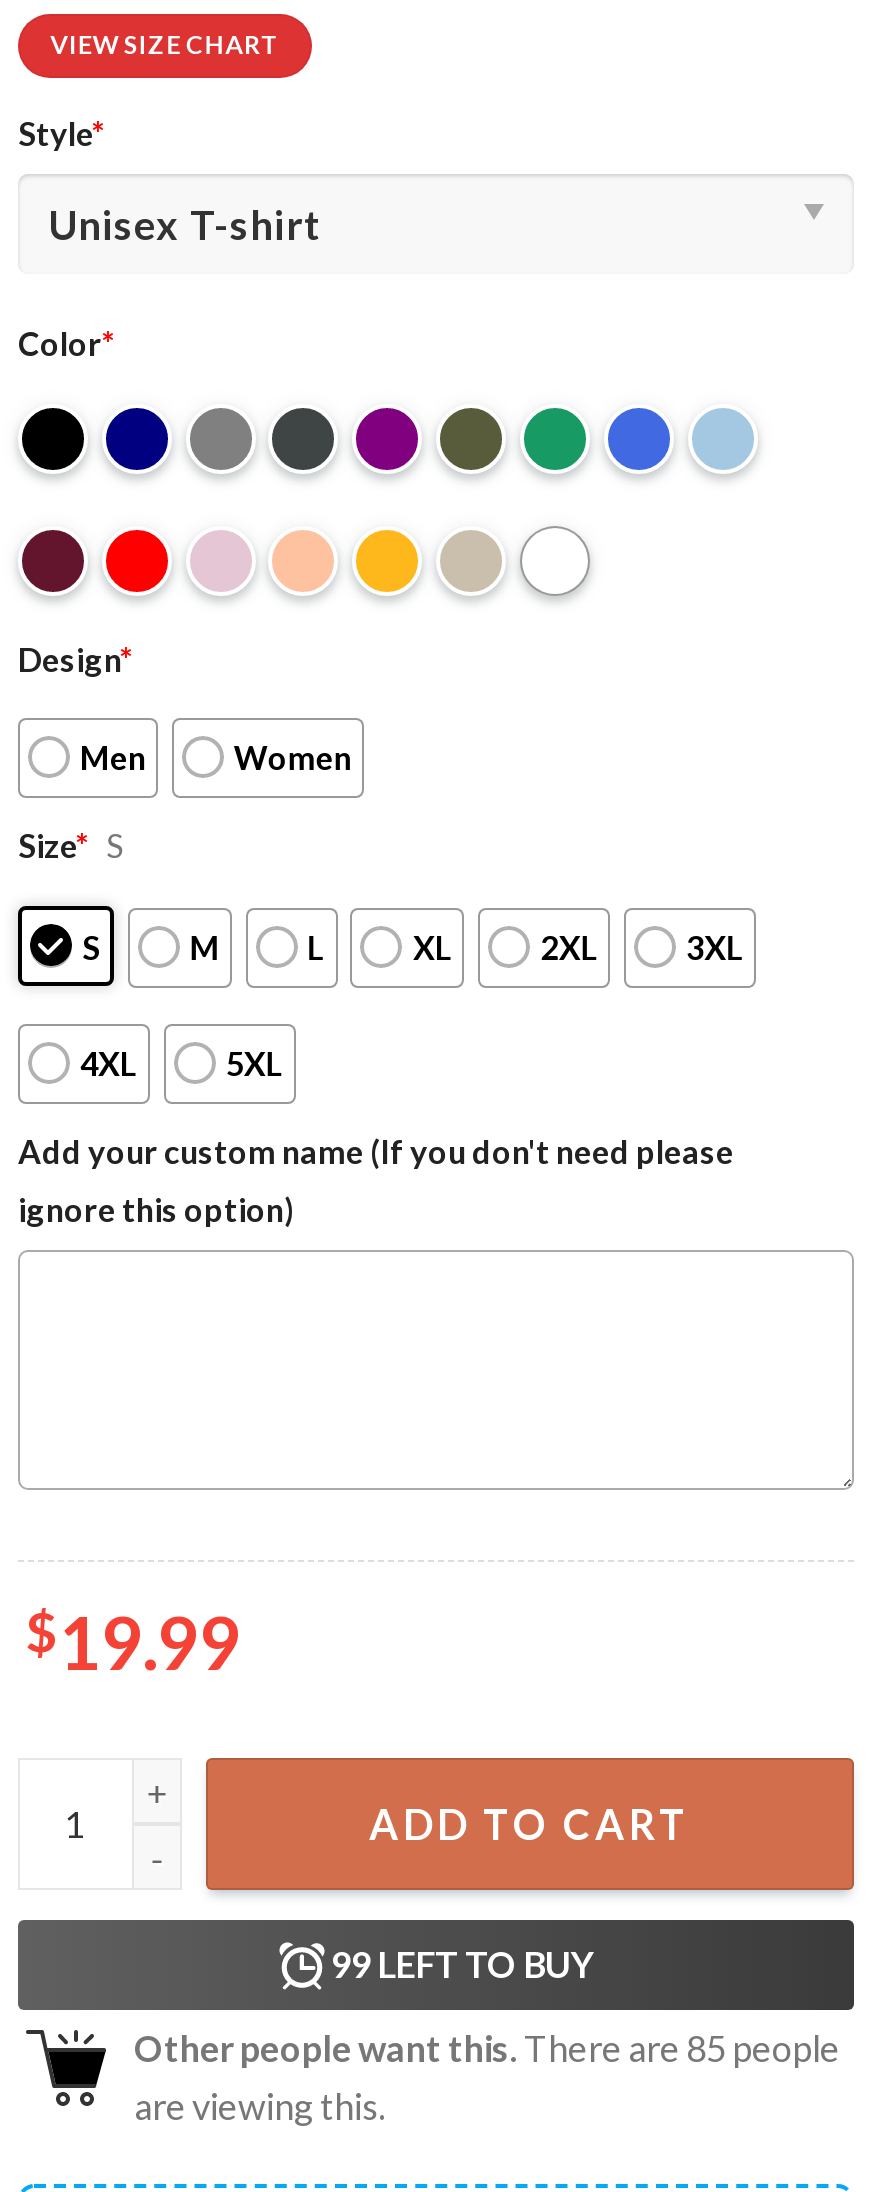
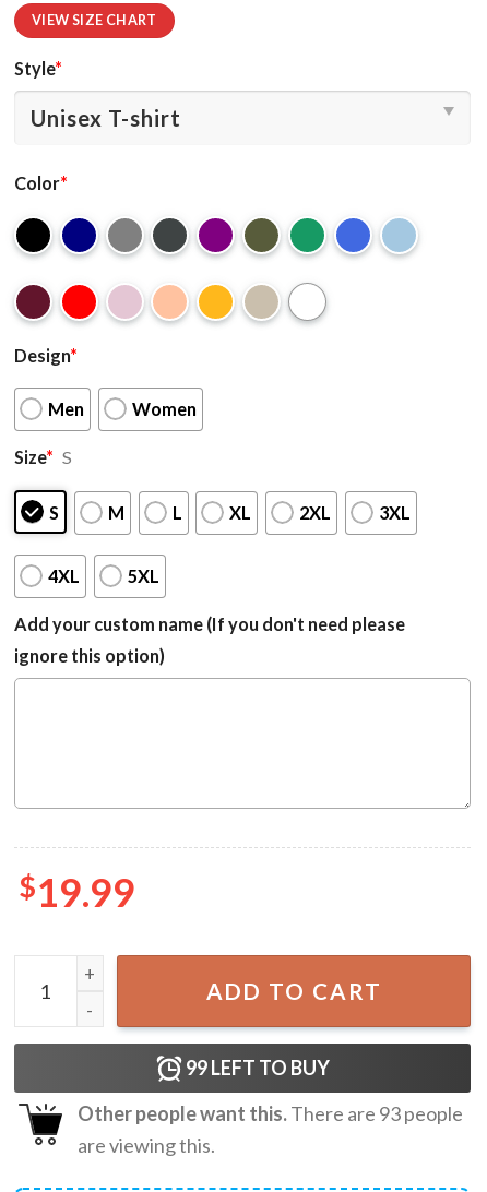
- Other people want this. There are 85 people
+ Other people want this. There are 93 people
